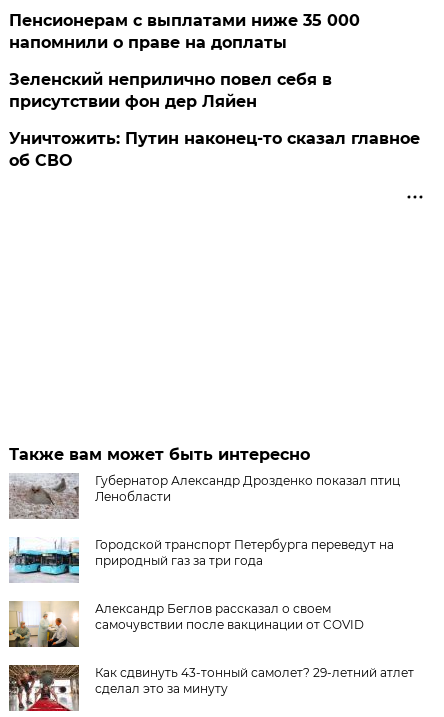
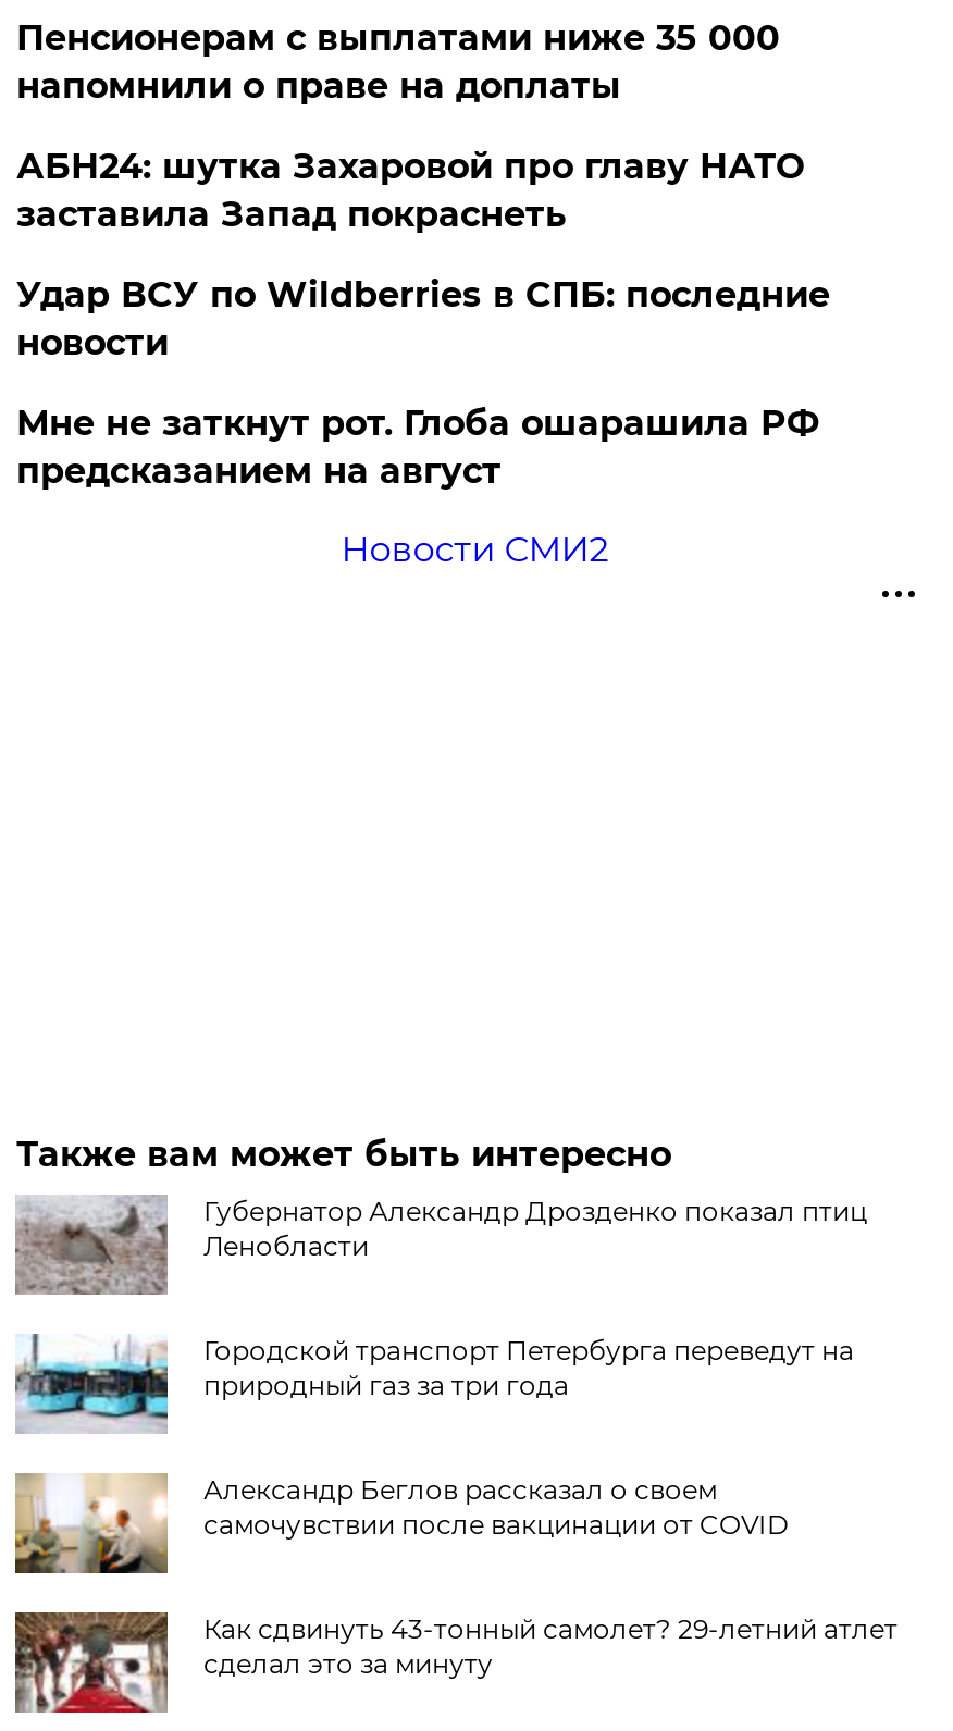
- Зеленский неприлично повел cебя в
- присутствии фон дер Ляйен
- Уничтожить: Путин наконец-то сказал главное
- об СВО
+ АБН24: шутка Захаровой про главу НАТО
+ заставила Запад покраснеть
+ Удар ВСУ по Wildberries в СПБ: последние
+ новости
+ Мне не заткнут рот. Глоба ошарашила РФ
+ предсказанием на август
+ Новости СМИ2
